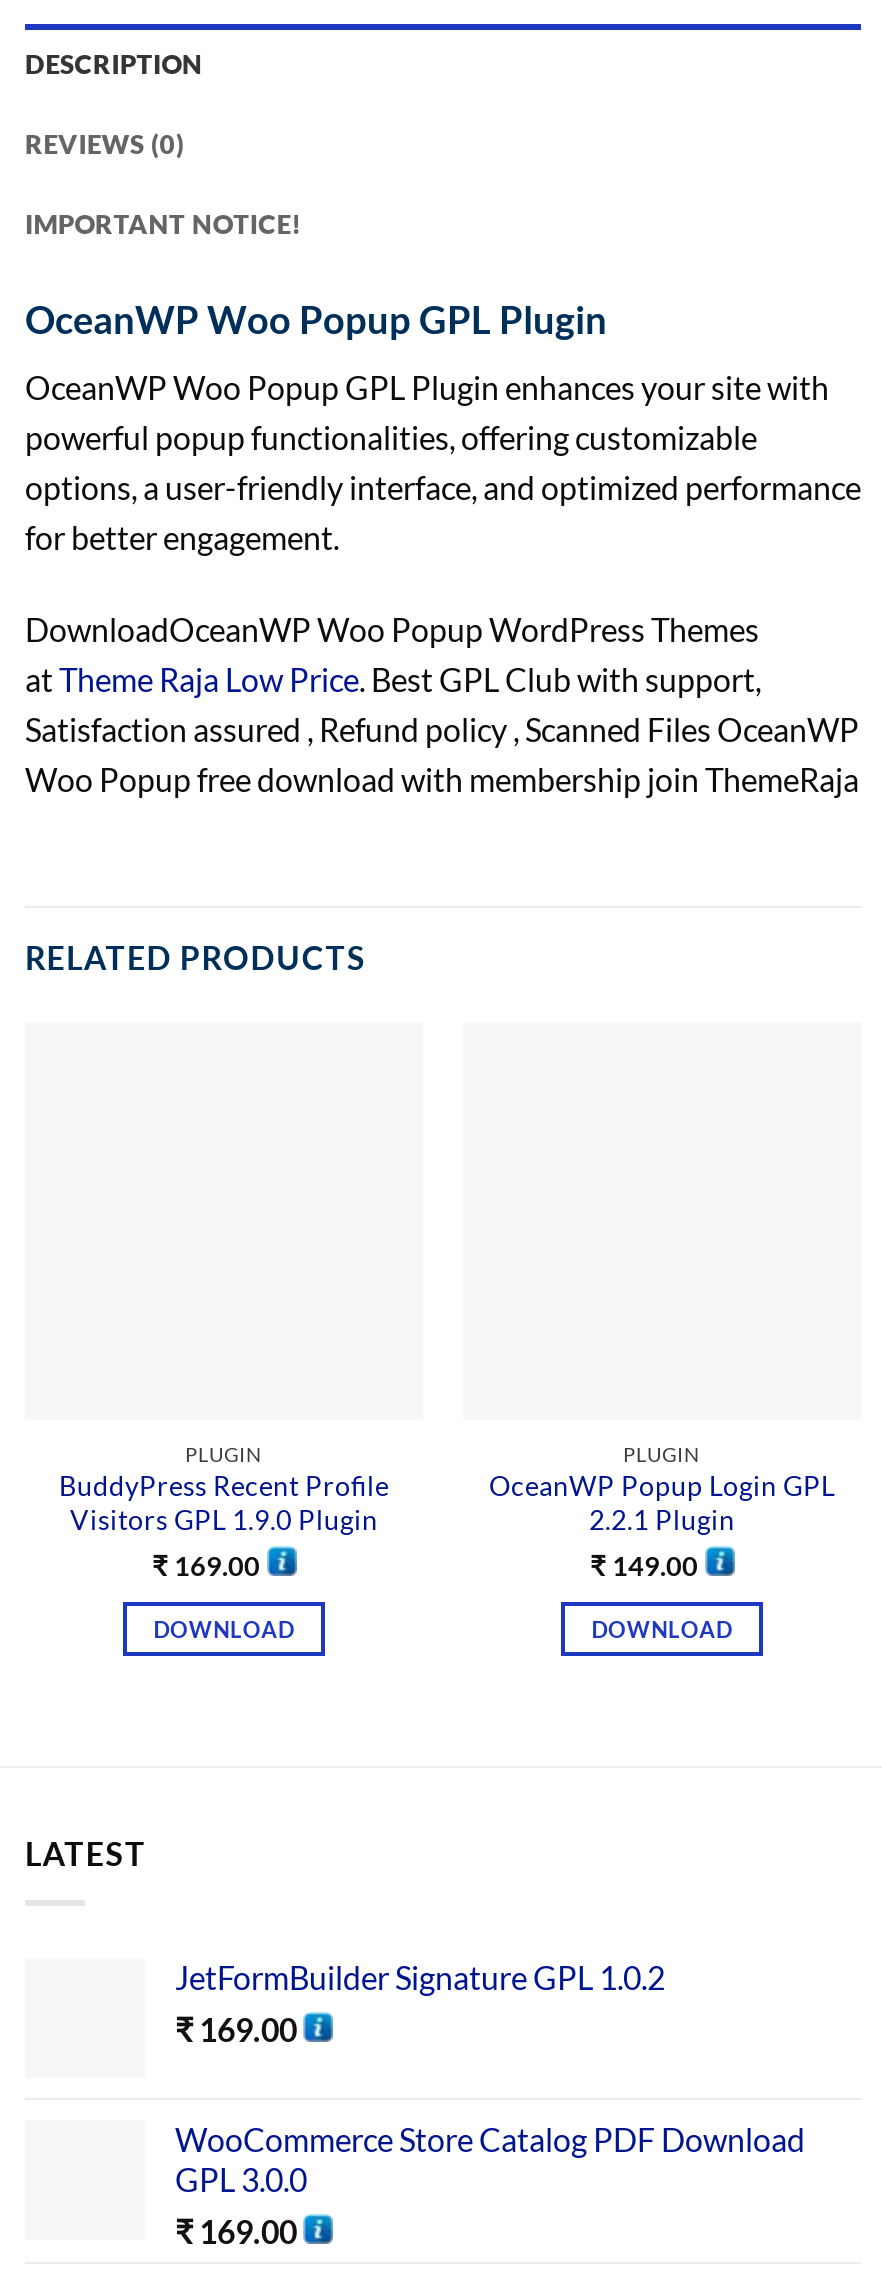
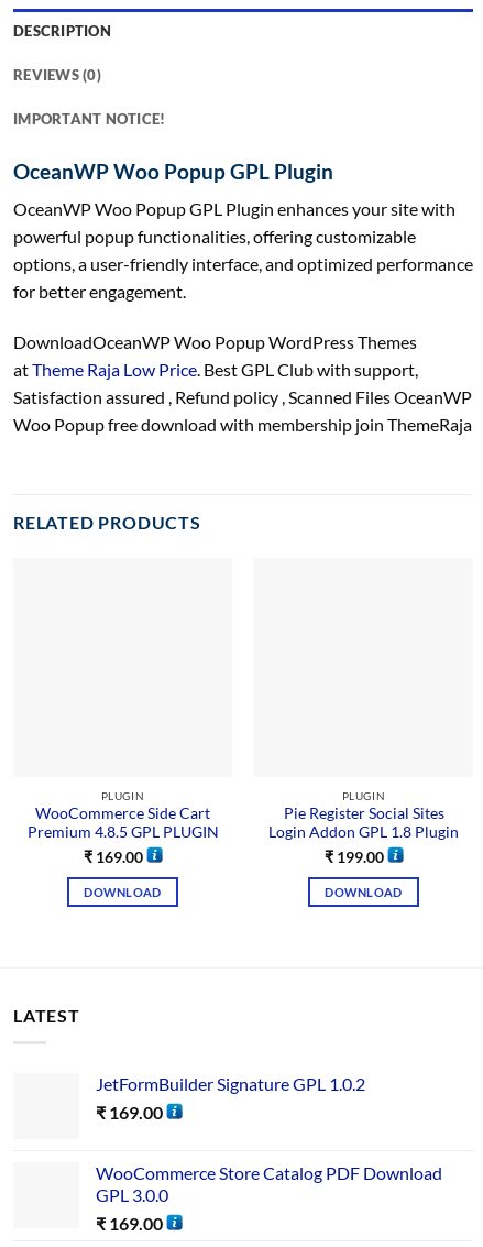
- BuddyPress Recent Profile
- Visitors GPL 1.9.0 Plugin
+ WooCommerce Side Cart
+ Premium 4.8.5 GPL PLUGIN

- OceanWP Popup Login GPL
- 2.2.1 Plugin
- ₹149.00
+ Pie Register Social Sites
+ Login Addon GPL 1.8 Plugin
+ ₹199.00
